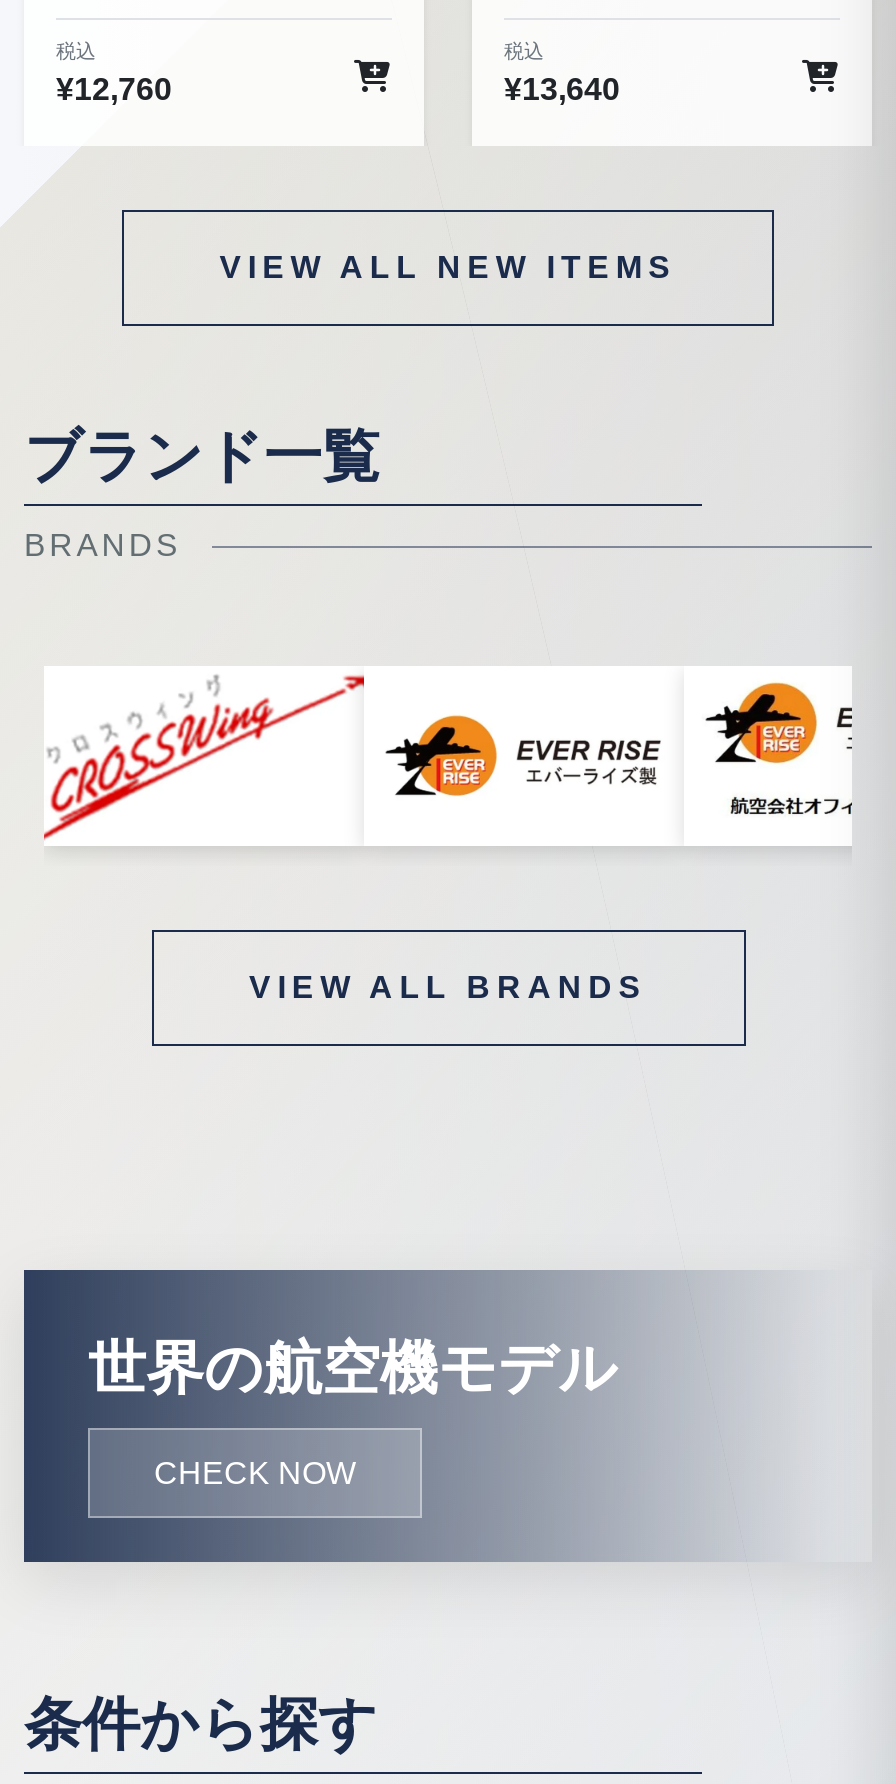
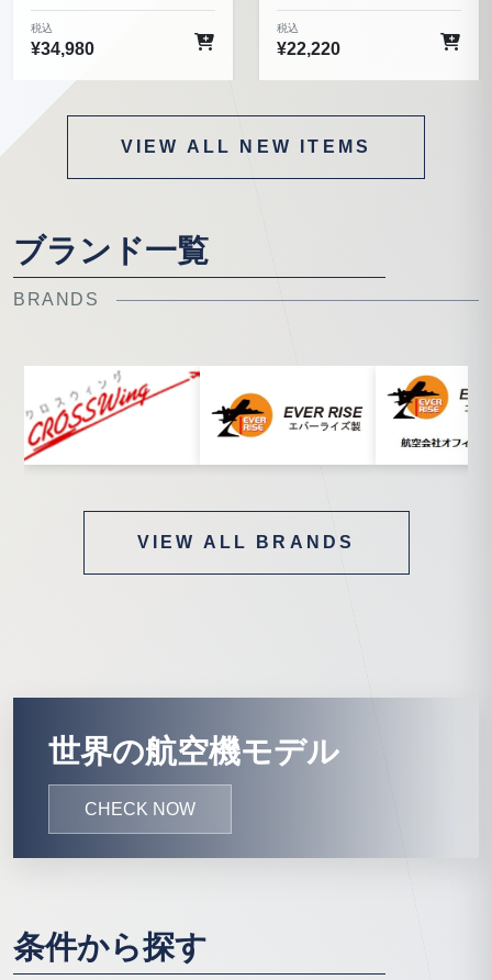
- ¥12,760
+ ¥34,980

- ¥13,640
+ ¥22,220
